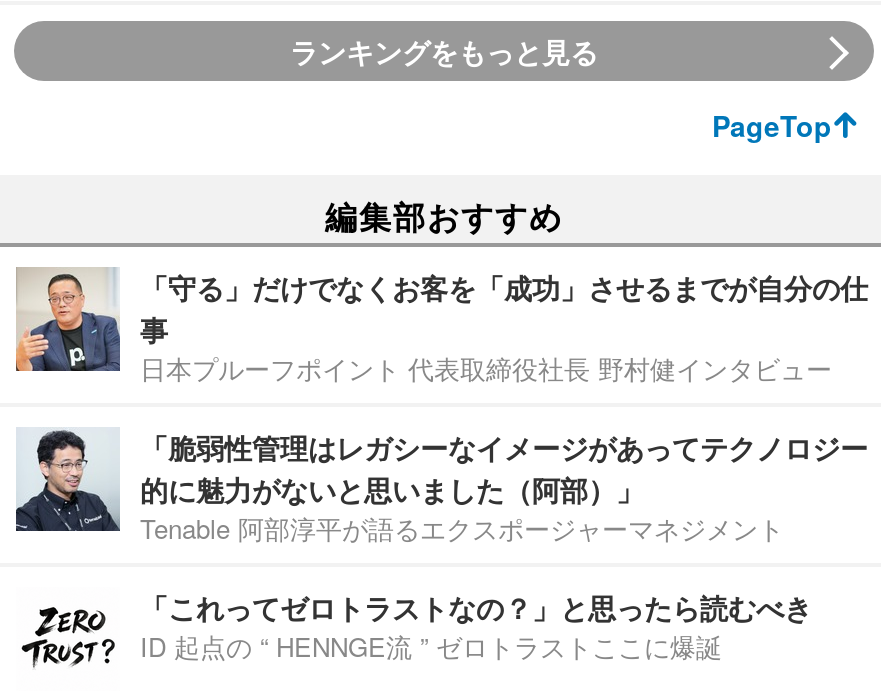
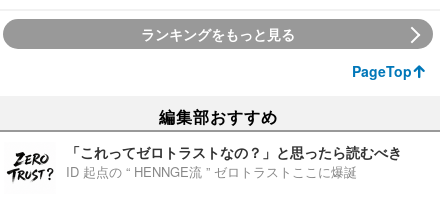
- [image]
- 「守る」だけでなくお客を「成功」させるまでが自分の仕
- 事
- 日本プルーフポイント 代表取締役社長 野村健インタビュー
- 「脆弱性管理はレガシーなイメージがあってテクノロジー
- 的に魅力がないと思いました（阿部）」
- Tenable 阿部淳平が語るエクスポージャーマネジメント

- [image]
